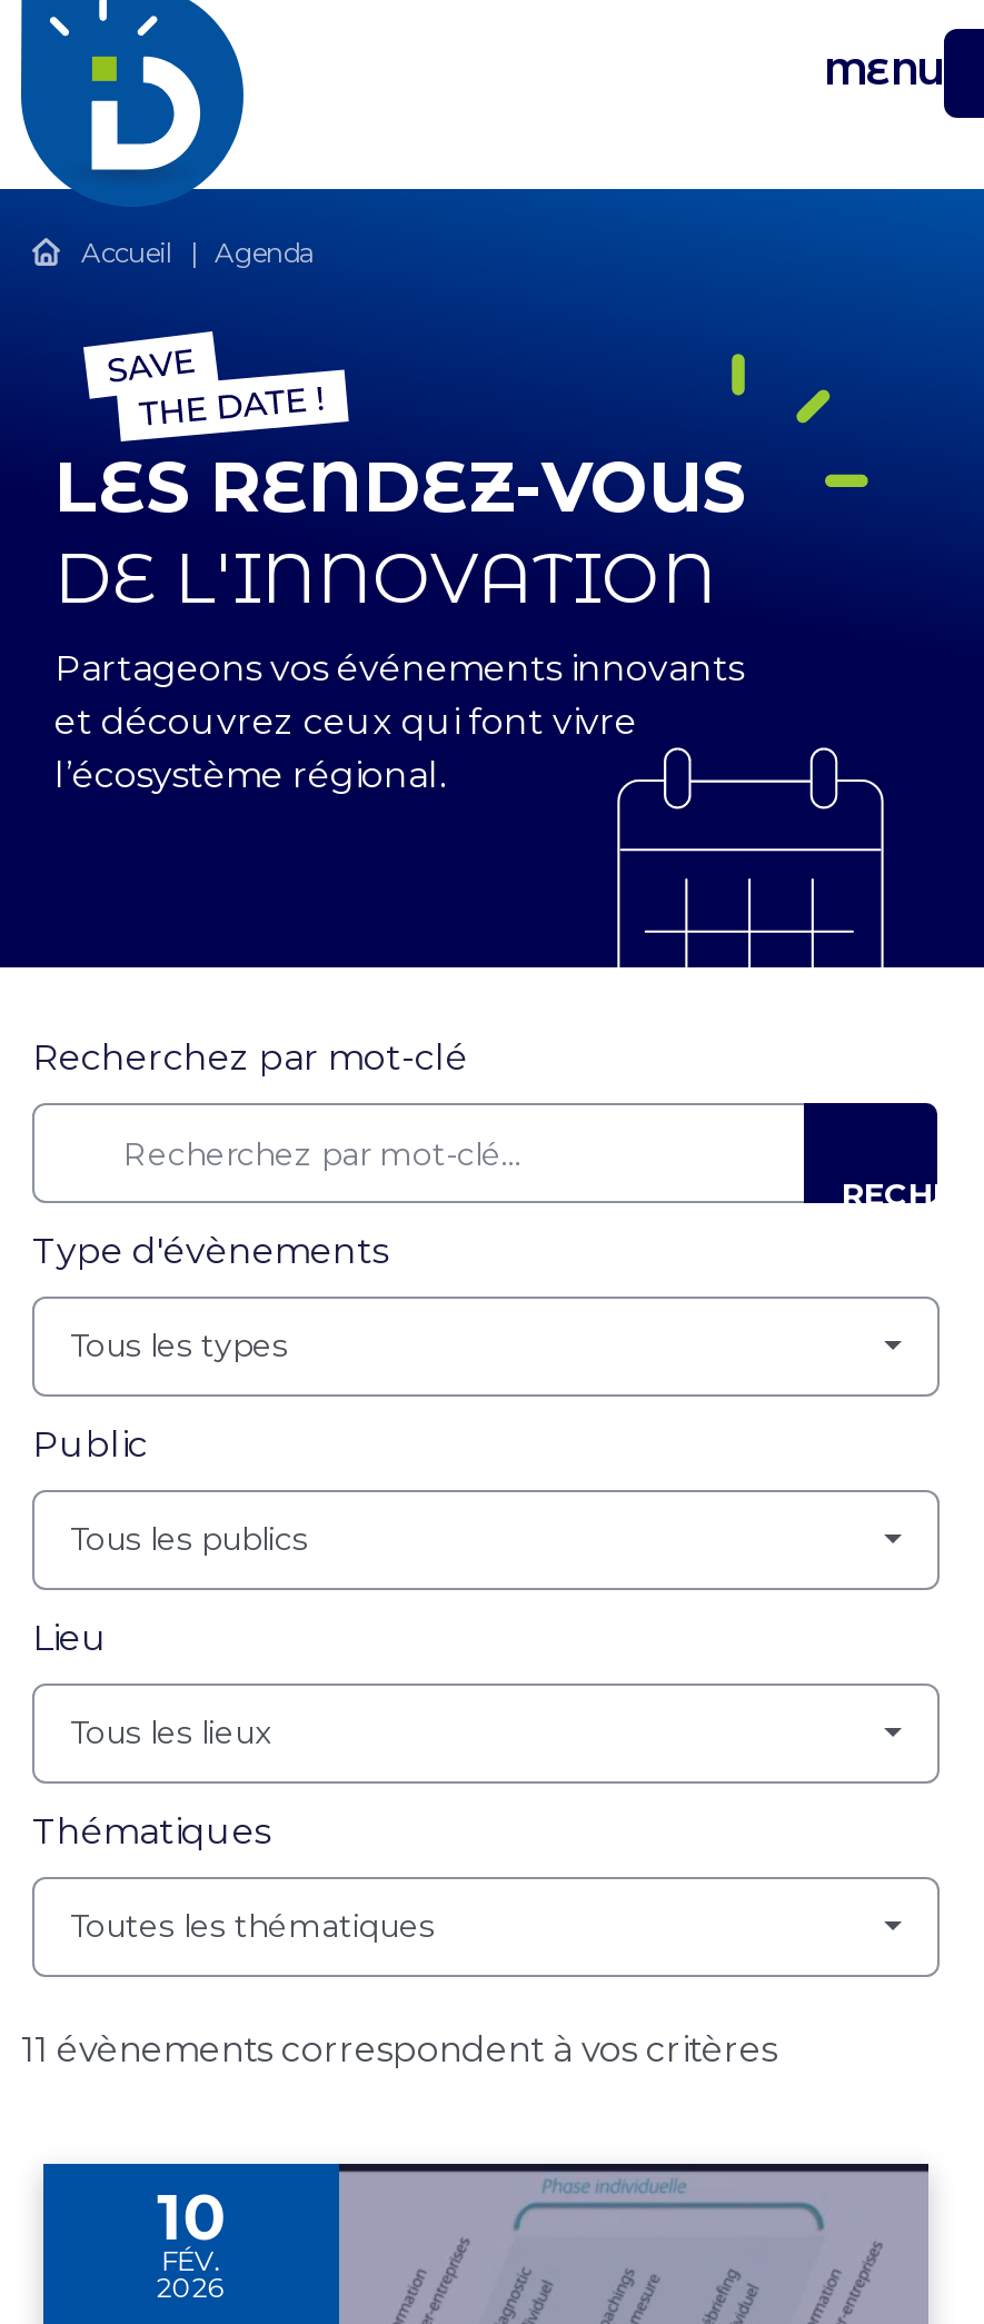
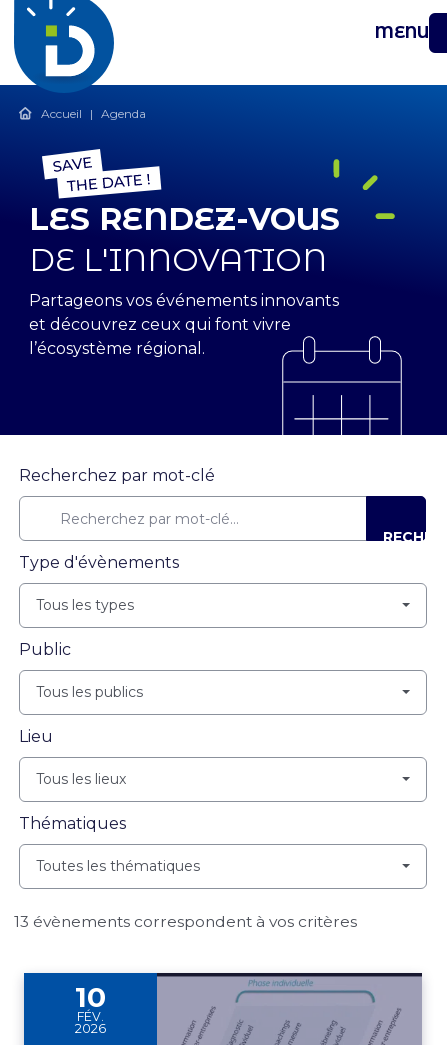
- 11 évènements correspondent à vos critères
+ 13 évènements correspondent à vos critères
